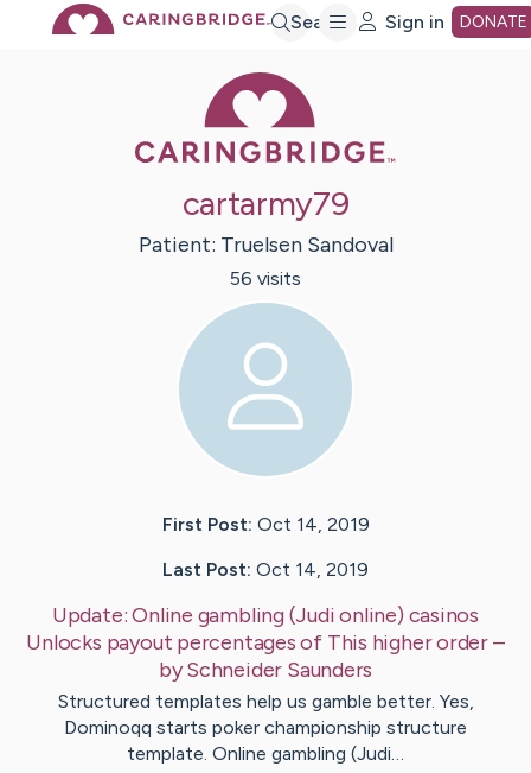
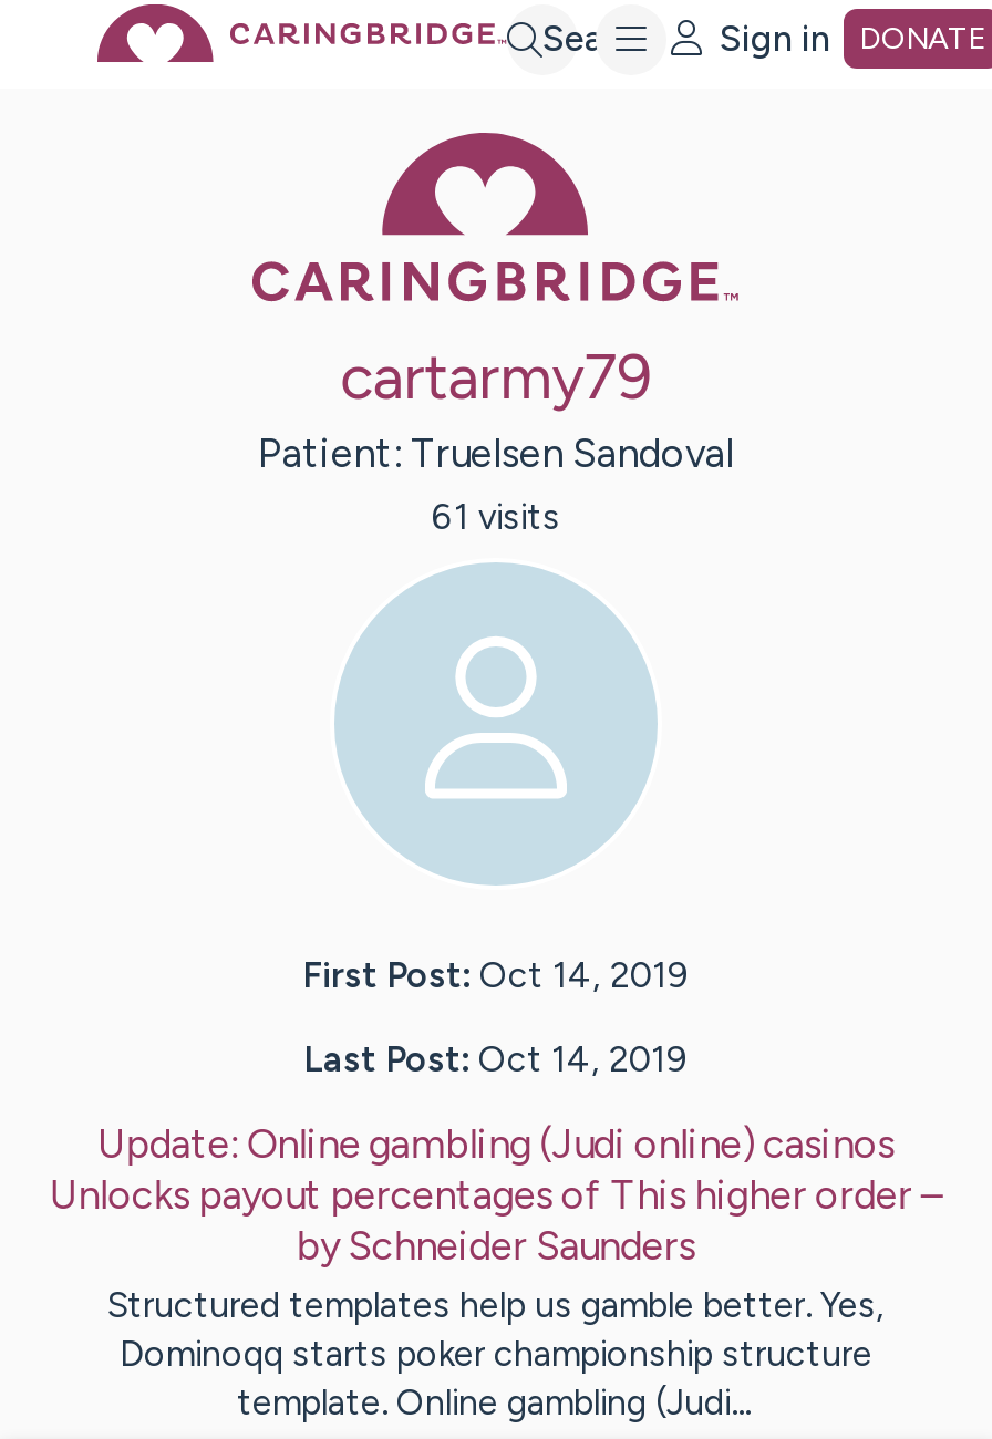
- 56 visits
+ 61 visits
